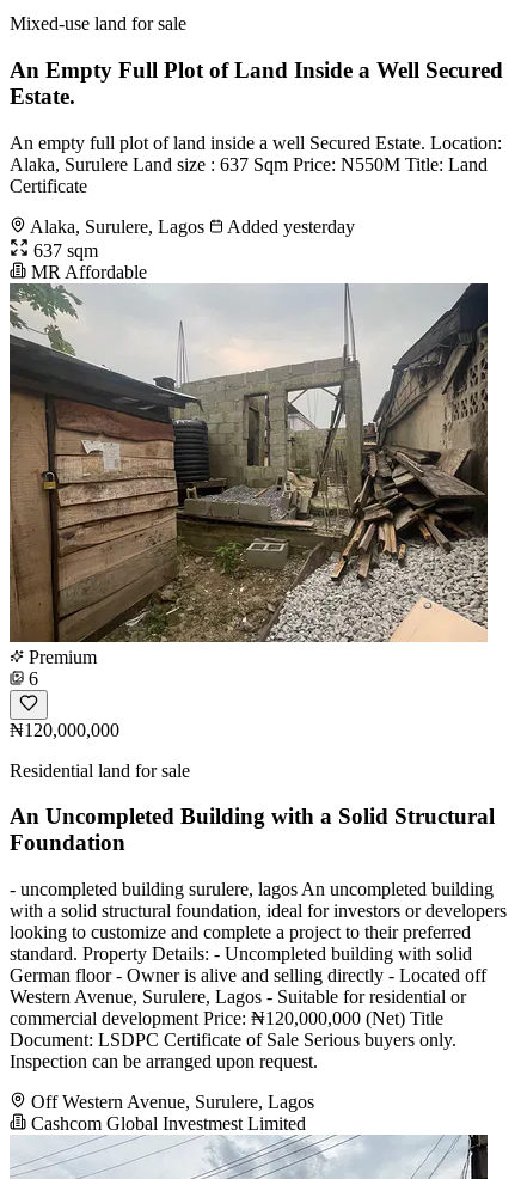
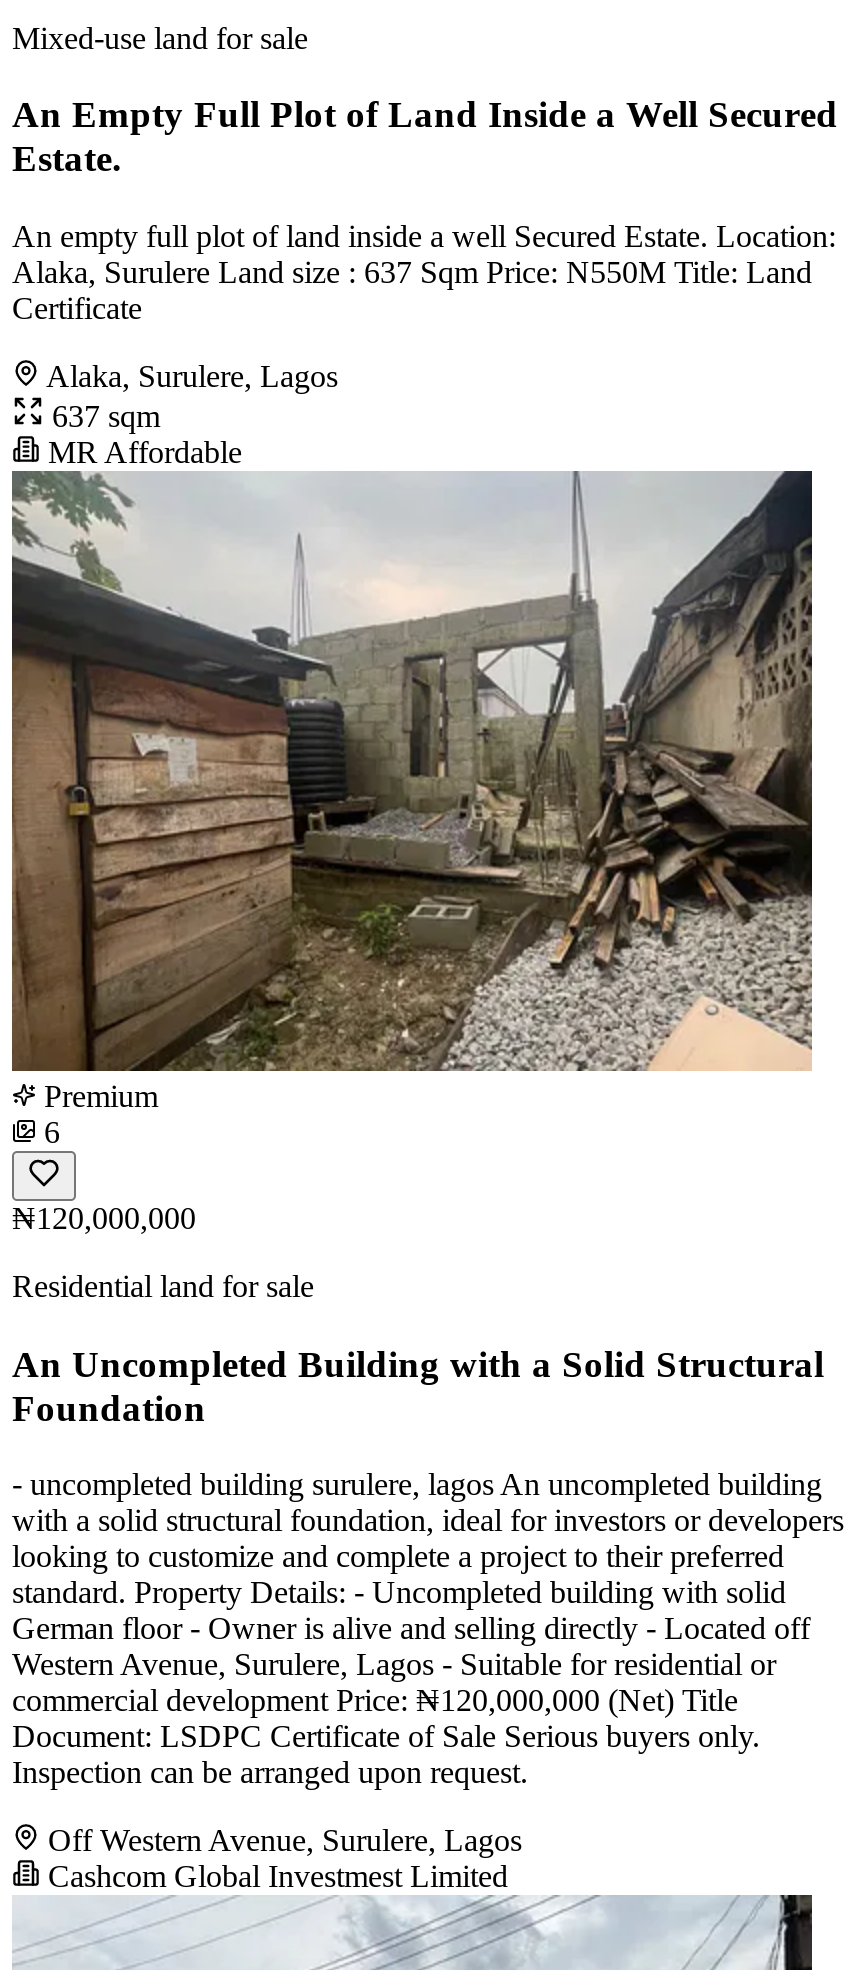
- Added yesterday
